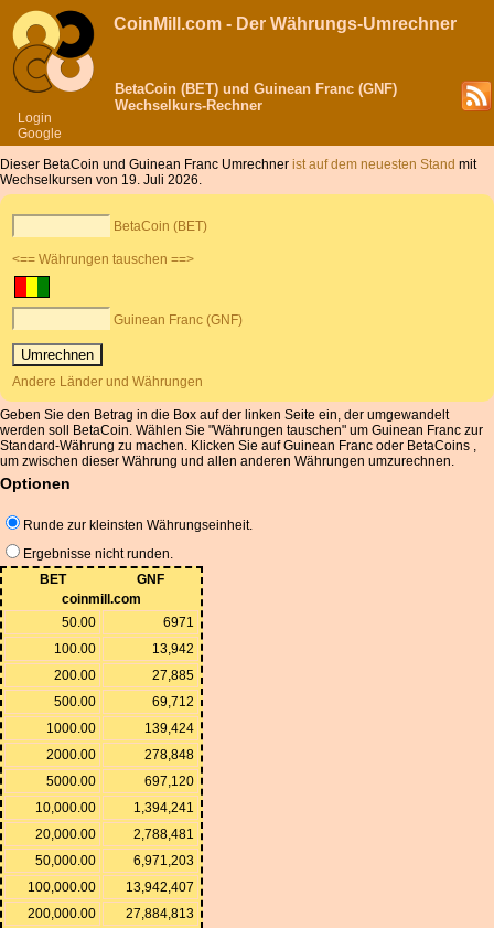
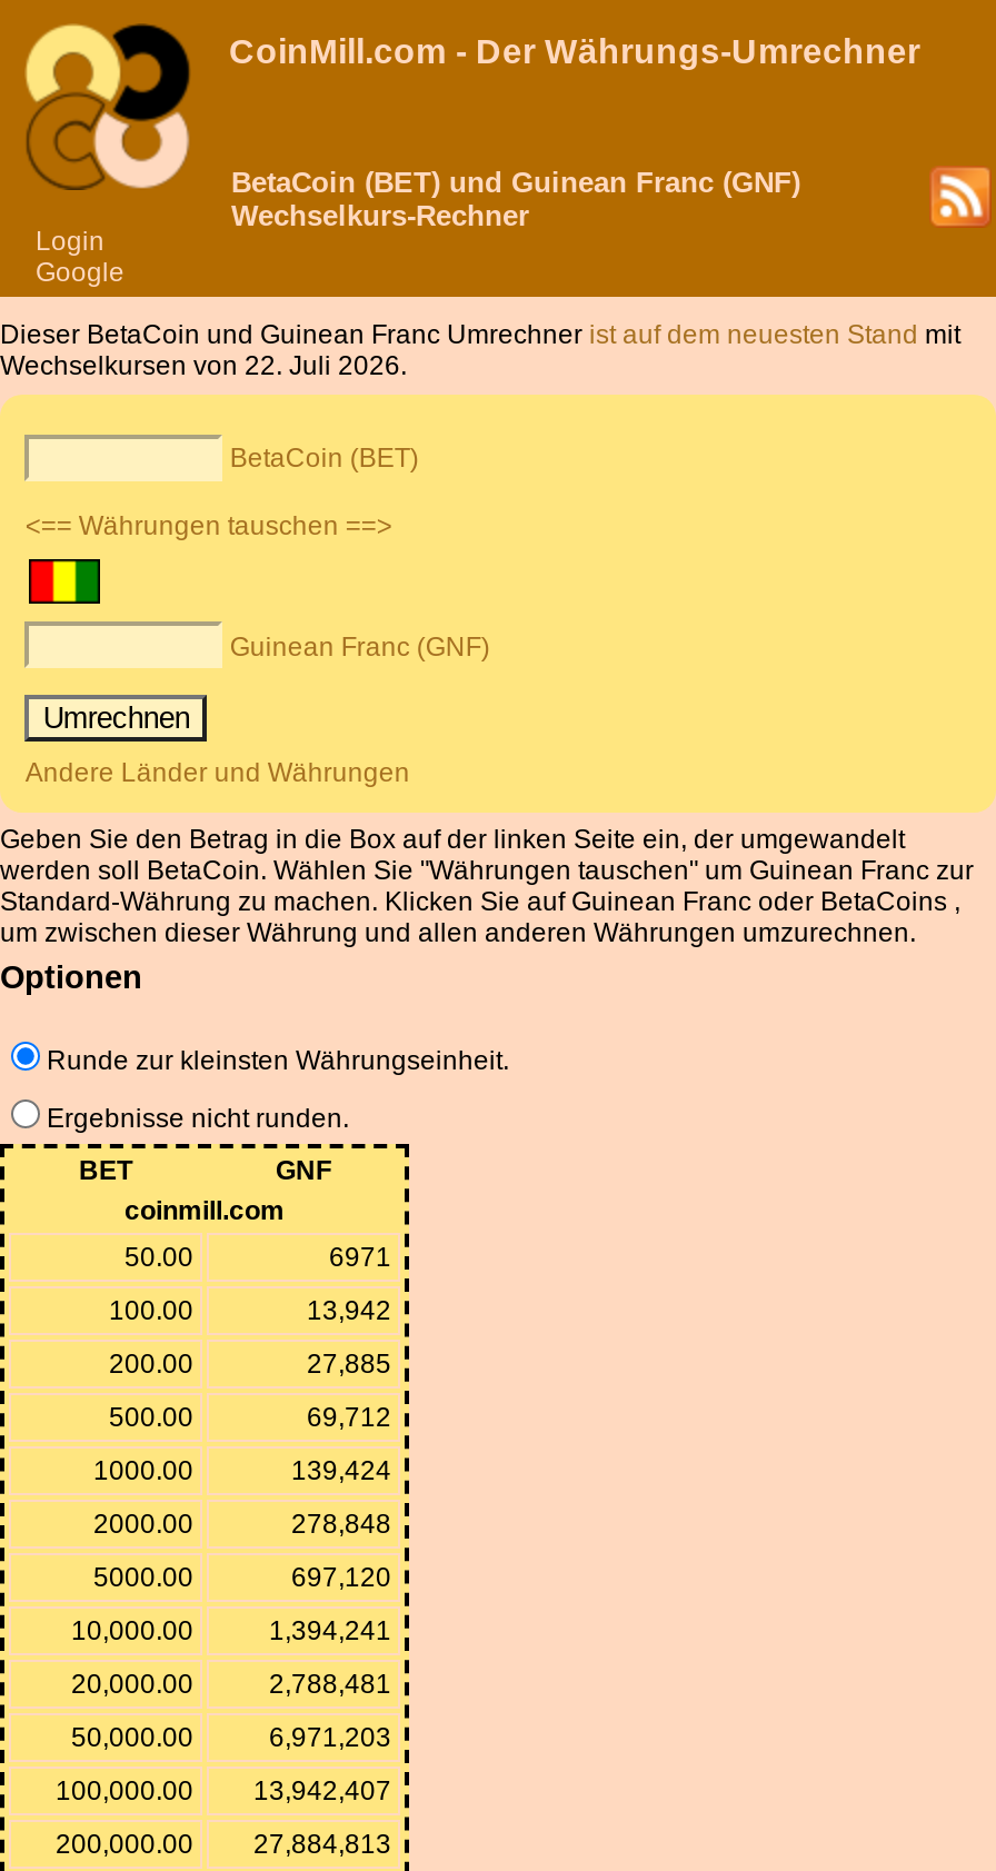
- Wechselkursen von 19. Juli 2026.
+ Wechselkursen von 22. Juli 2026.
